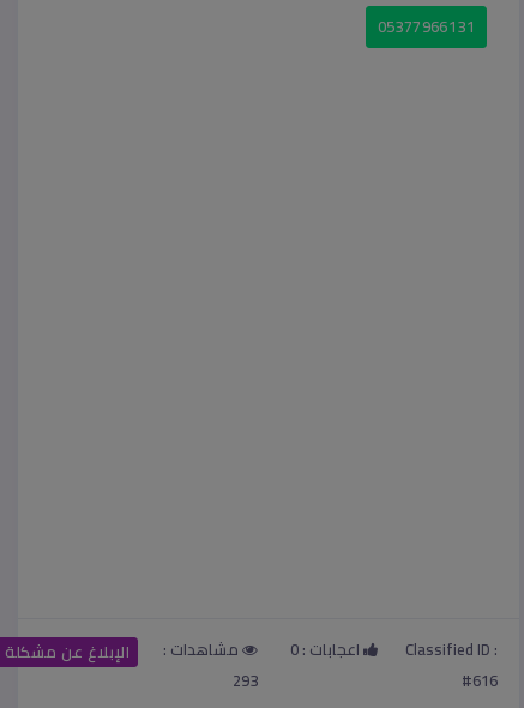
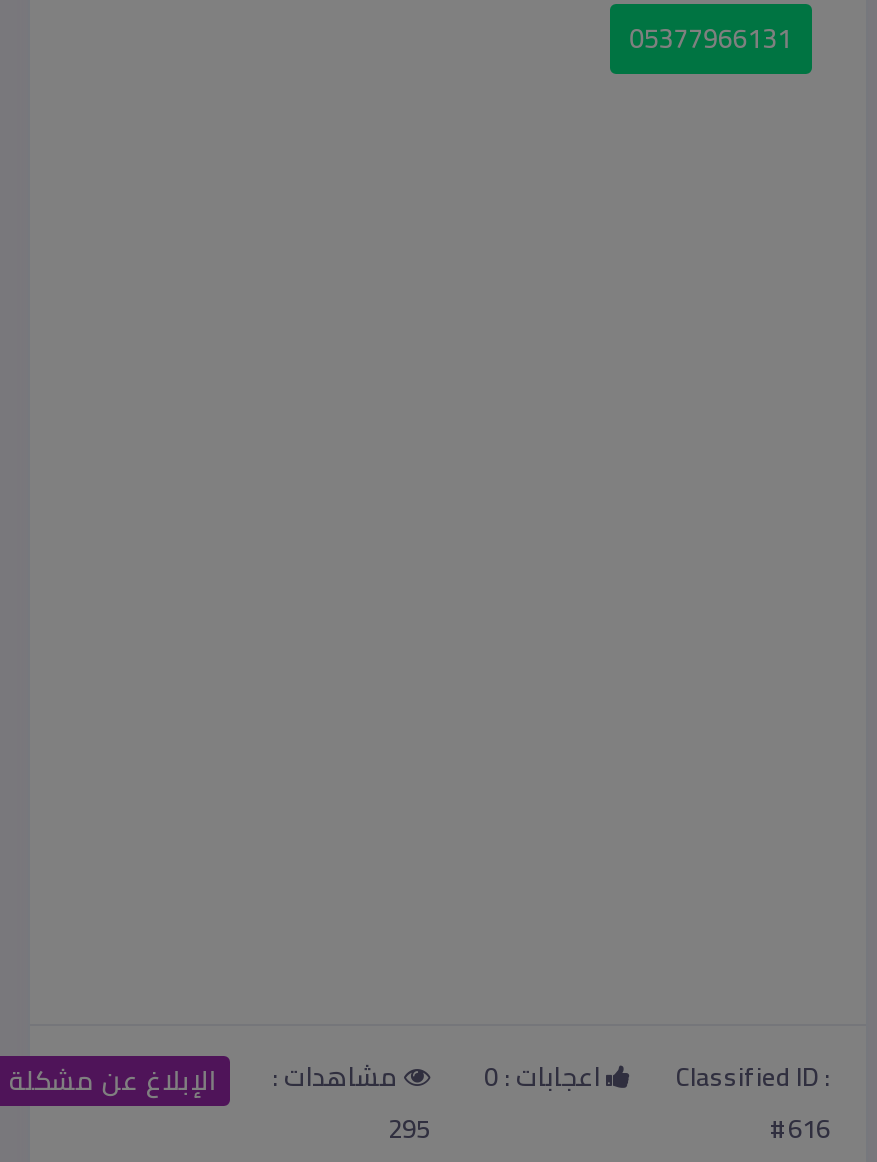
- 293
+ 295
